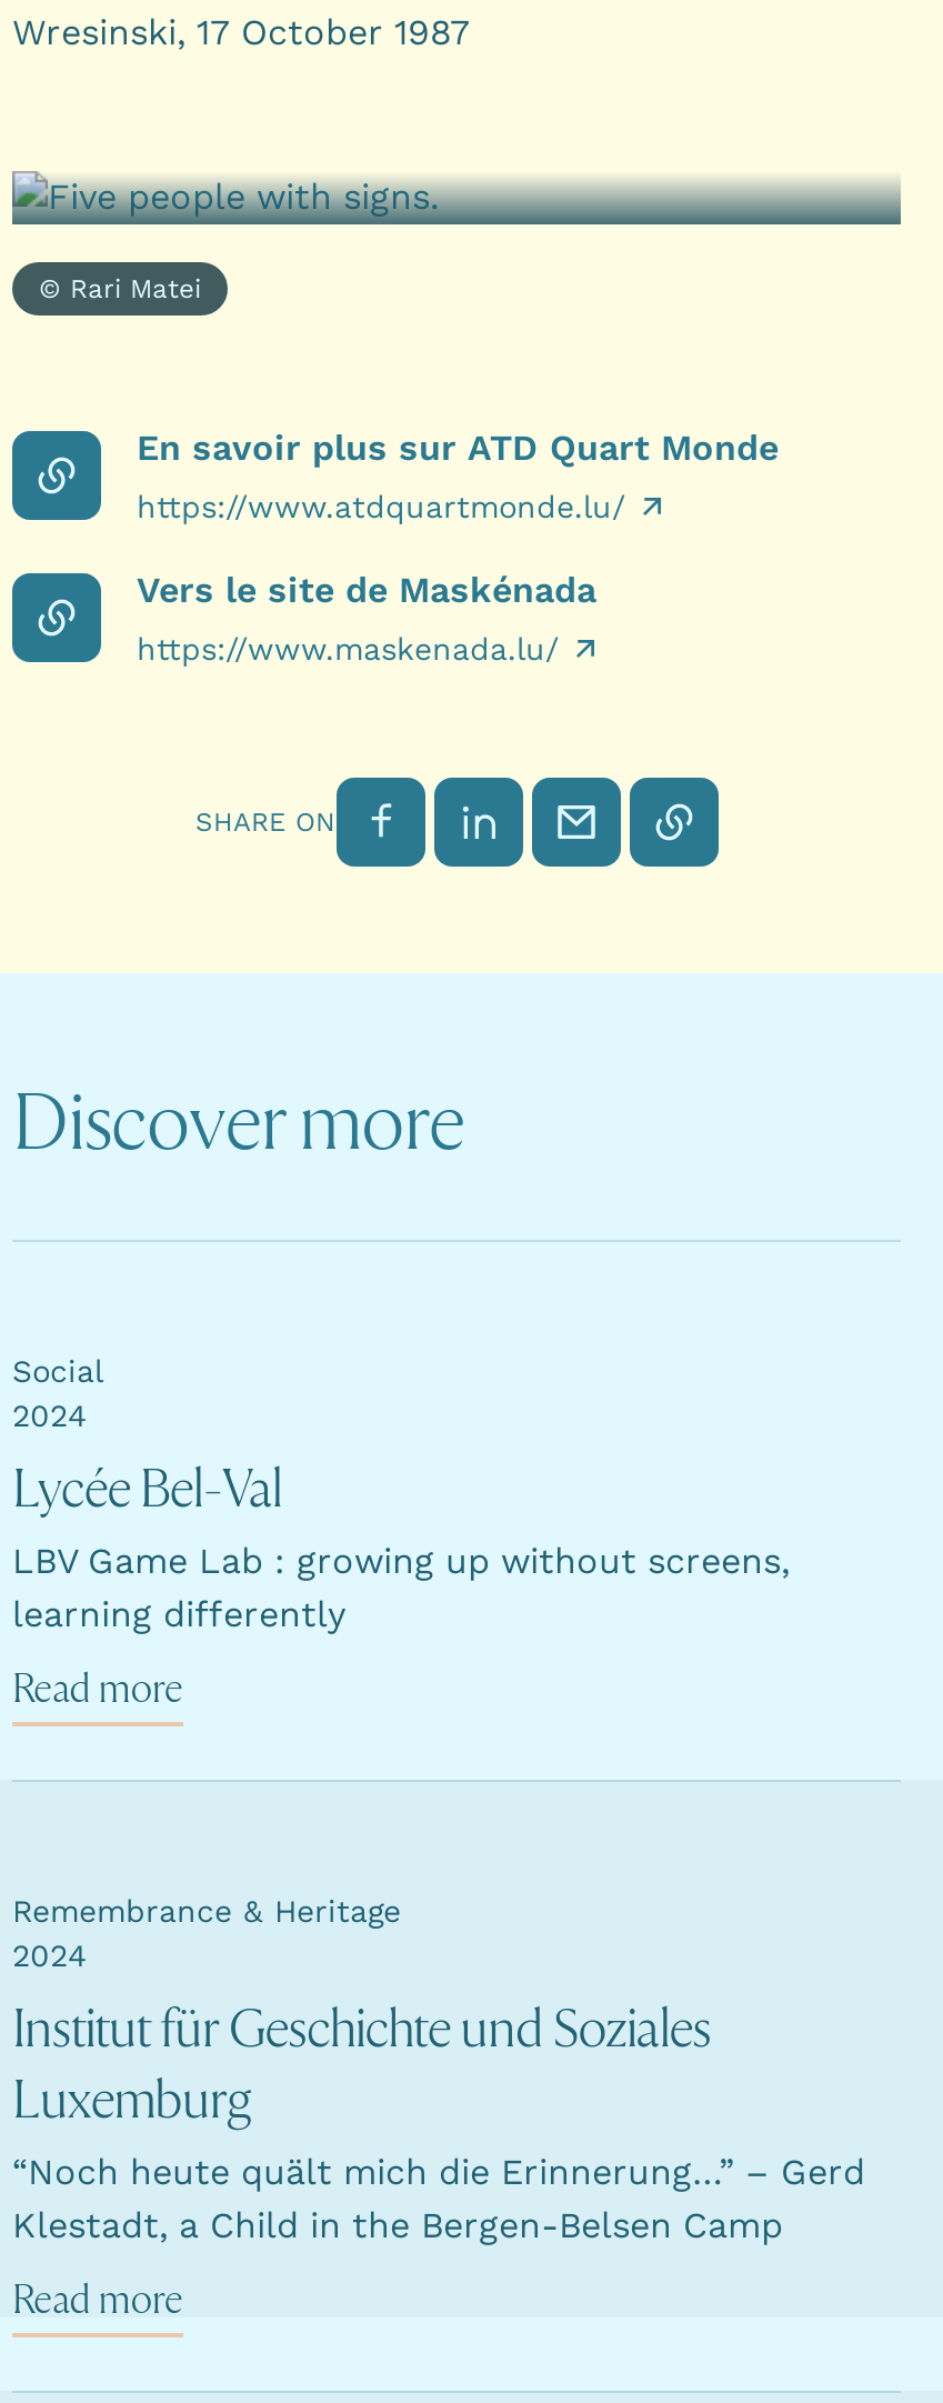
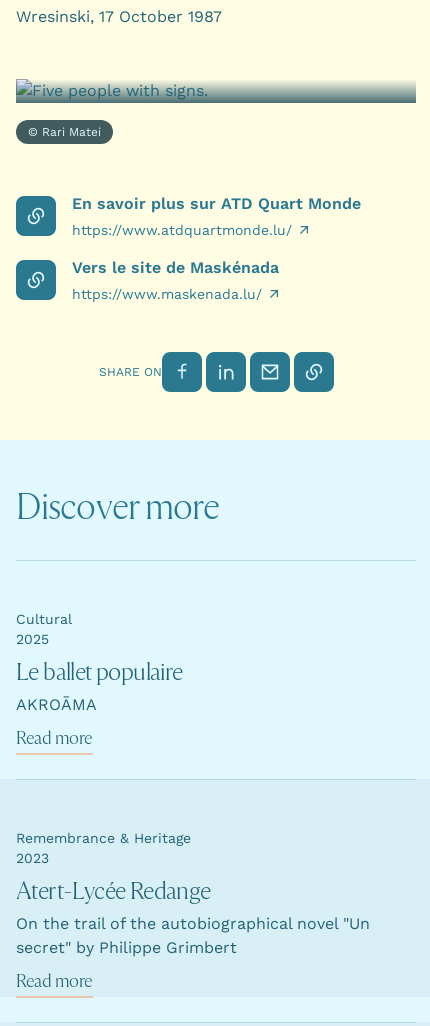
- Social
- 2024
+ Cultural
+ 2025

- Lycée Bel-Val
- LBV Game Lab : growing up without screens,
- learning differently
+ Le ballet populaire
+ AKROĀMA

- 2024
+ 2023

- Institut für Geschichte und Soziales
- Luxemburg
- “Noch heute quält mich die Erinnerung…” – Gerd
- Klestadt, a Child in the Bergen-Belsen Camp
+ Atert-Lycée Redange
+ On the trail of the autobiographical novel "Un
+ secret" by Philippe Grimbert
